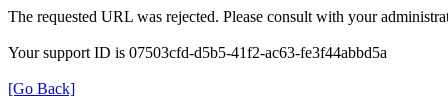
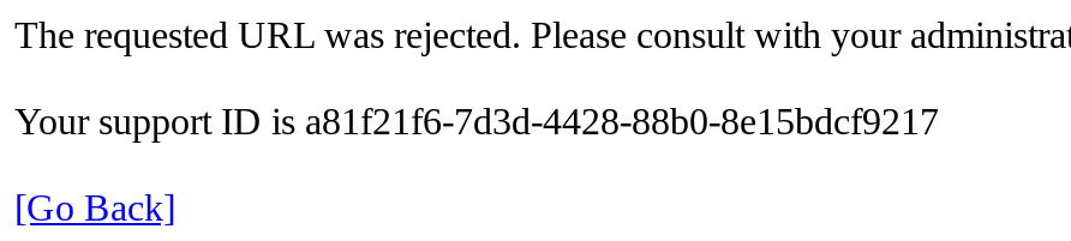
- Your support ID is 07503cfd-d5b5-41f2-ac63-fe3f44abbd5a
+ Your support ID is a81f21f6-7d3d-4428-88b0-8e15bdcf9217
